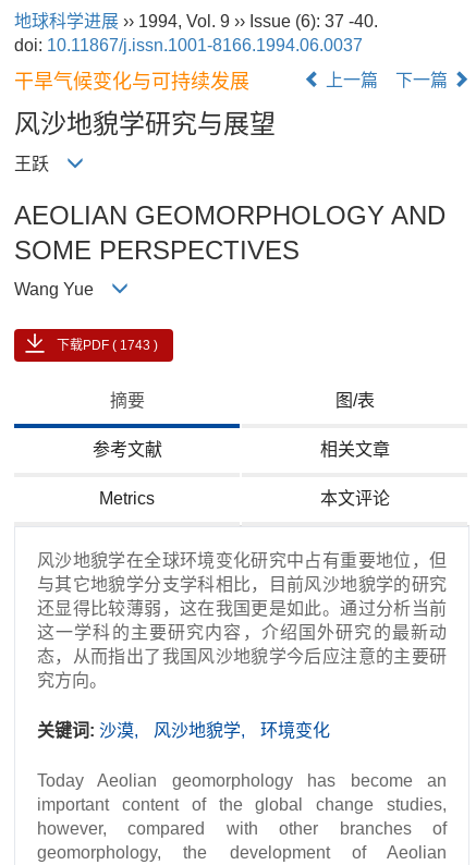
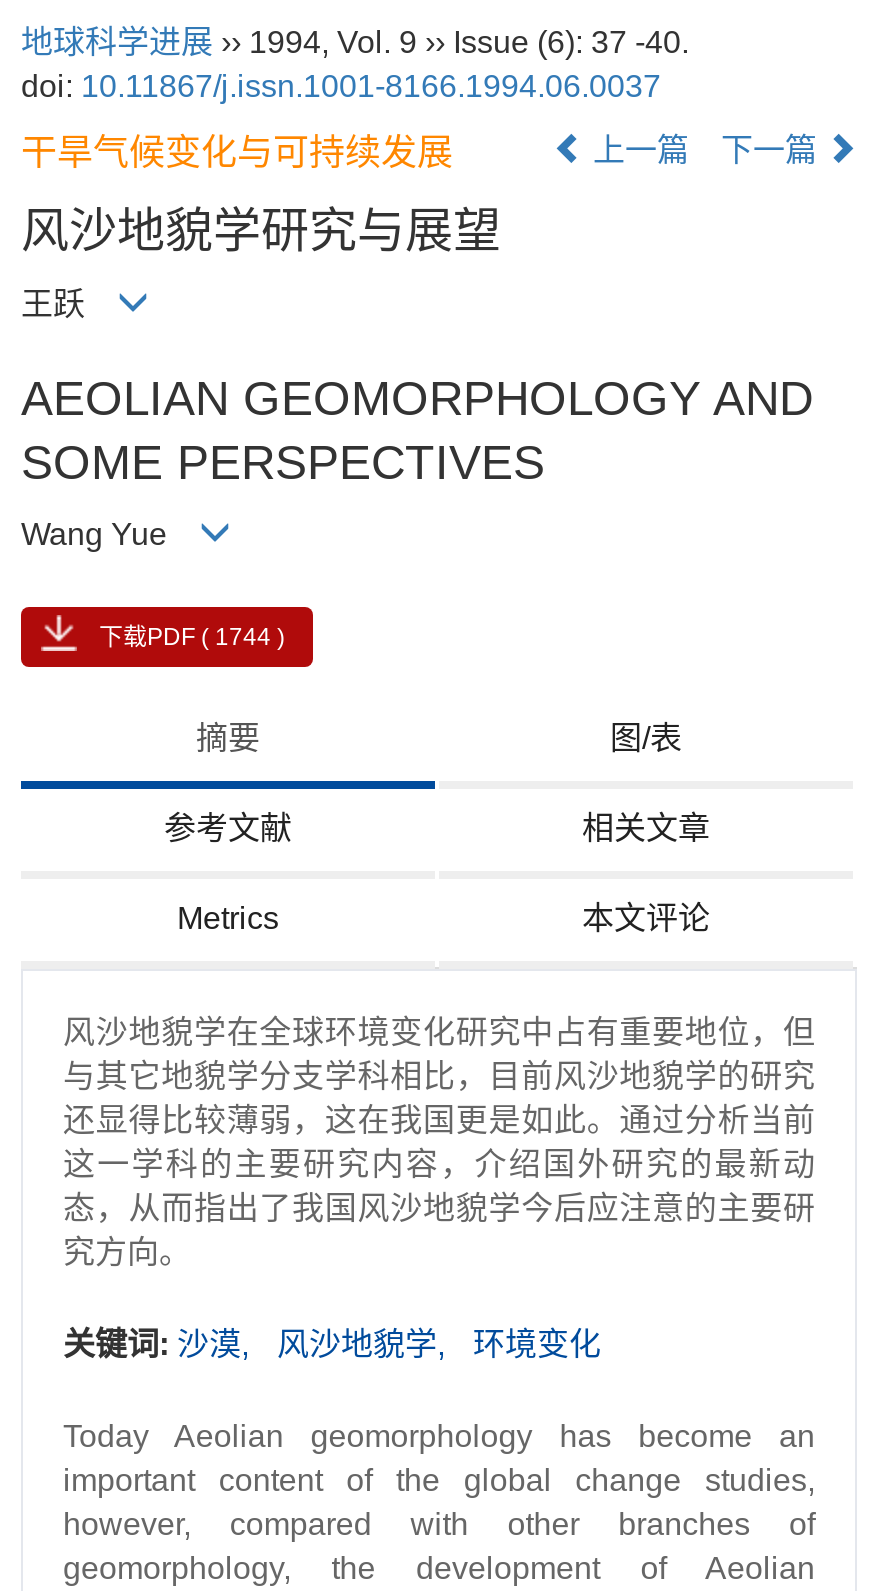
- 下载PDF ( 1743 )
+ 下载PDF ( 1744 )
